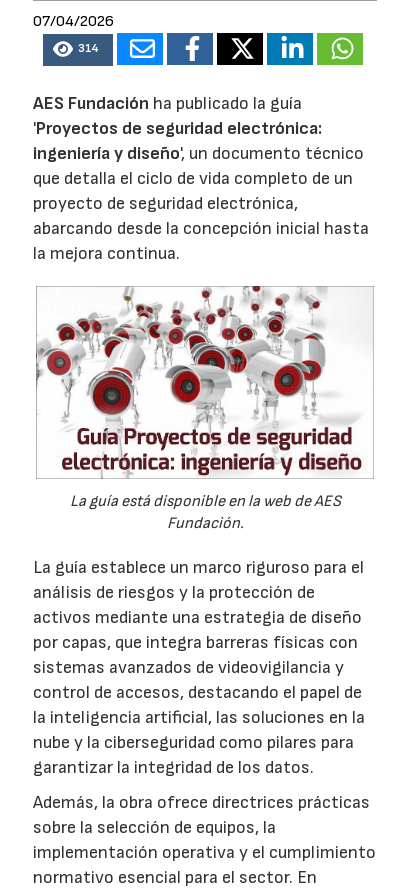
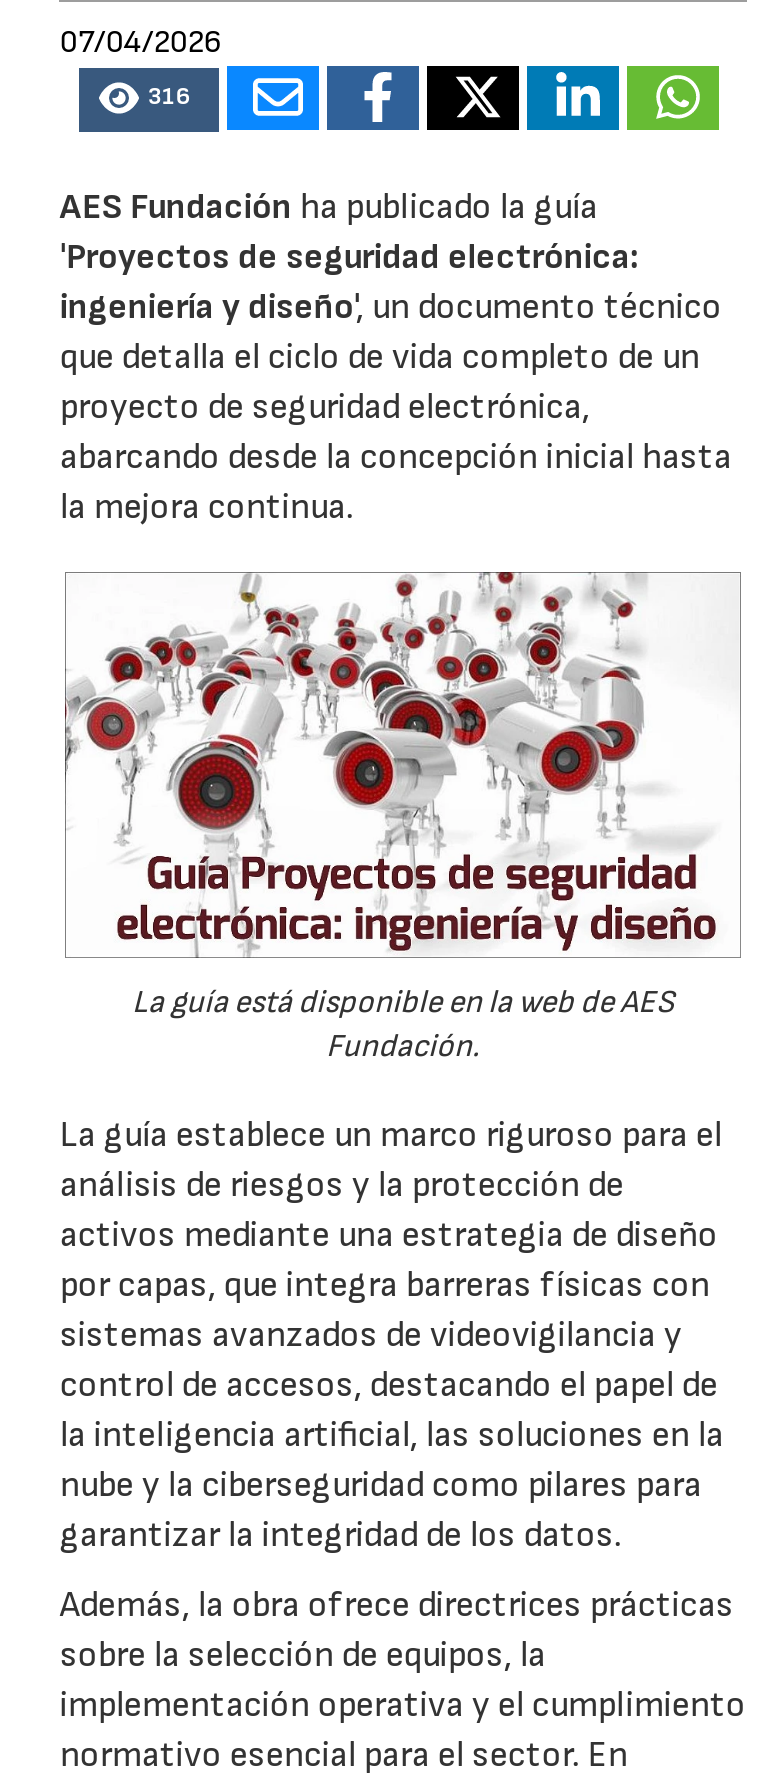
- 314
+ 316
